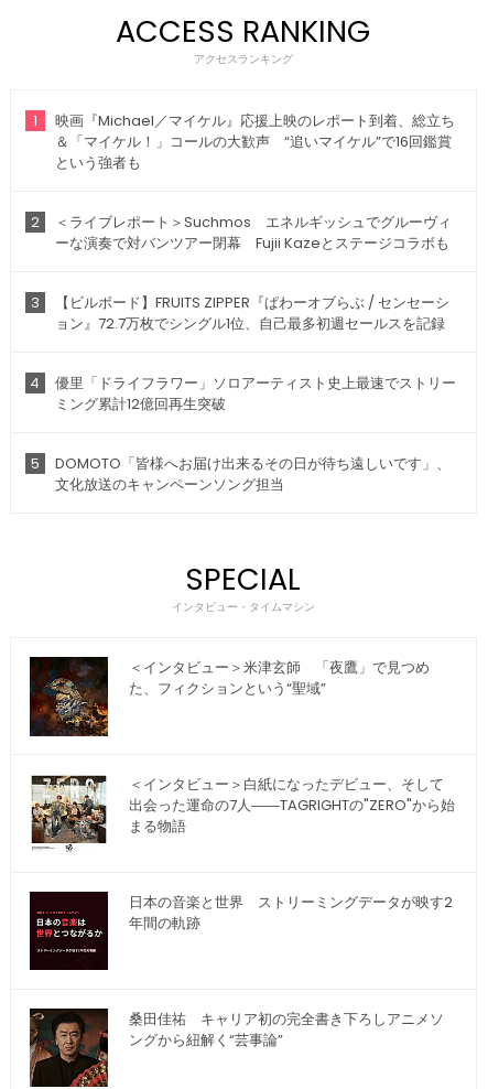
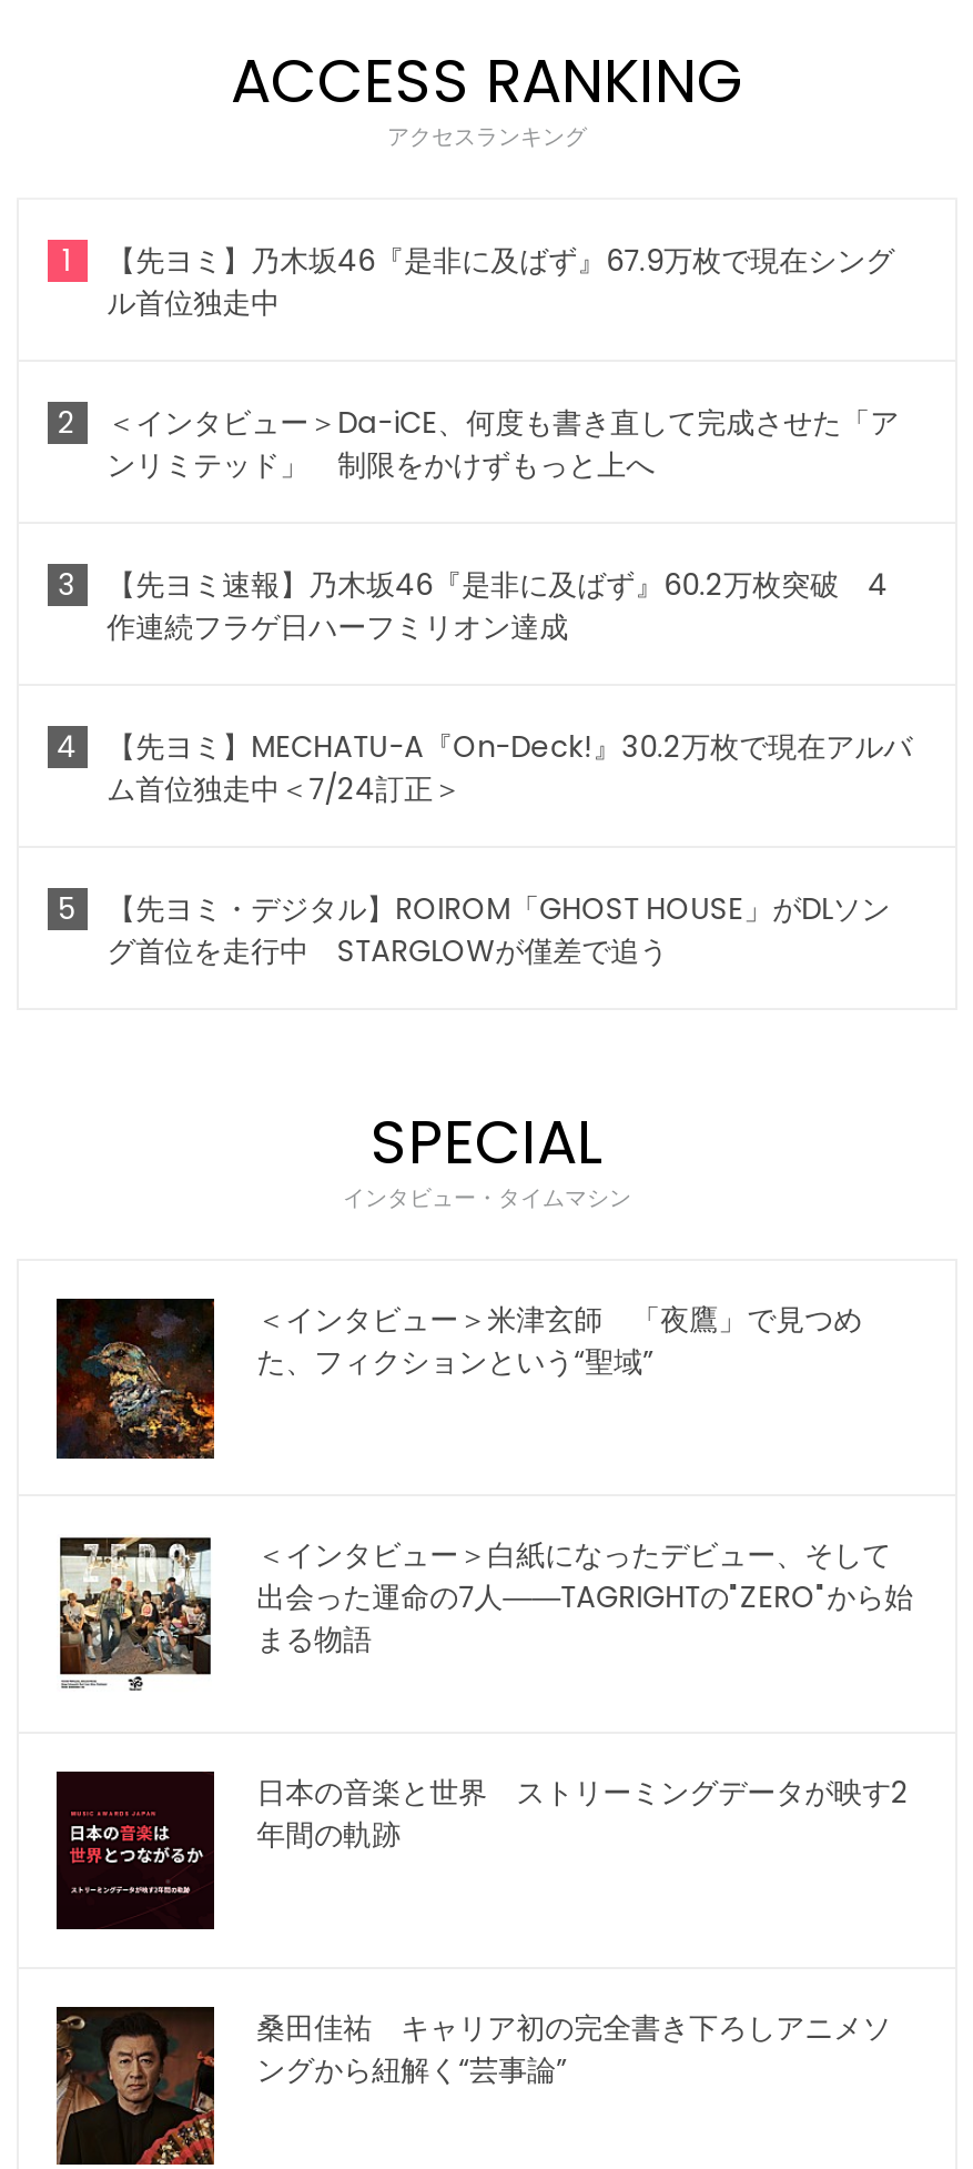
- 映画『Michael／マイケル』応援上映のレポート到着、総立ち
- ＆「マイケル！」コールの大歓声 “追いマイケル”で16回鑑賞
- という強者も
+ 【先ヨミ】乃木坂46『是非に及ばず』67.9万枚で現在シング
+ ル首位独走中

- ＜ライブレポート＞Suchmos エネルギッシュでグルーヴィ
- ーな演奏で対バンツアー閉幕 Fujii Kazeとステージコラボも
+ ＜インタビュー＞Da-iCE、何度も書き直して完成させた「ア
+ ンリミテッド」 制限をかけずもっと上へ

- 【ビルボード】FRUITS ZIPPER『ぱわーオブらぶ / センセーシ
- ョン』72.7万枚でシングル1位、自己最多初週セールスを記録
+ 【先ヨミ速報】乃木坂46『是非に及ばず』60.2万枚突破 4
+ 作連続フラゲ日ハーフミリオン達成

- 優里「ドライフラワー」ソロアーティスト史上最速でストリー
- ミング累計12億回再生突破
+ 【先ヨミ】MECHATU-A『On-Deck!』30.2万枚で現在アルバ
+ ム首位独走中＜7/24訂正＞

- DOMOTO「皆様へお届け出来るその日が待ち遠しいです」、
- 文化放送のキャンペーンソング担当
+ 【先ヨミ・デジタル】ROIROM「GHOST HOUSE」がDLソン
+ グ首位を走行中 STARGLOWが僅差で追う
